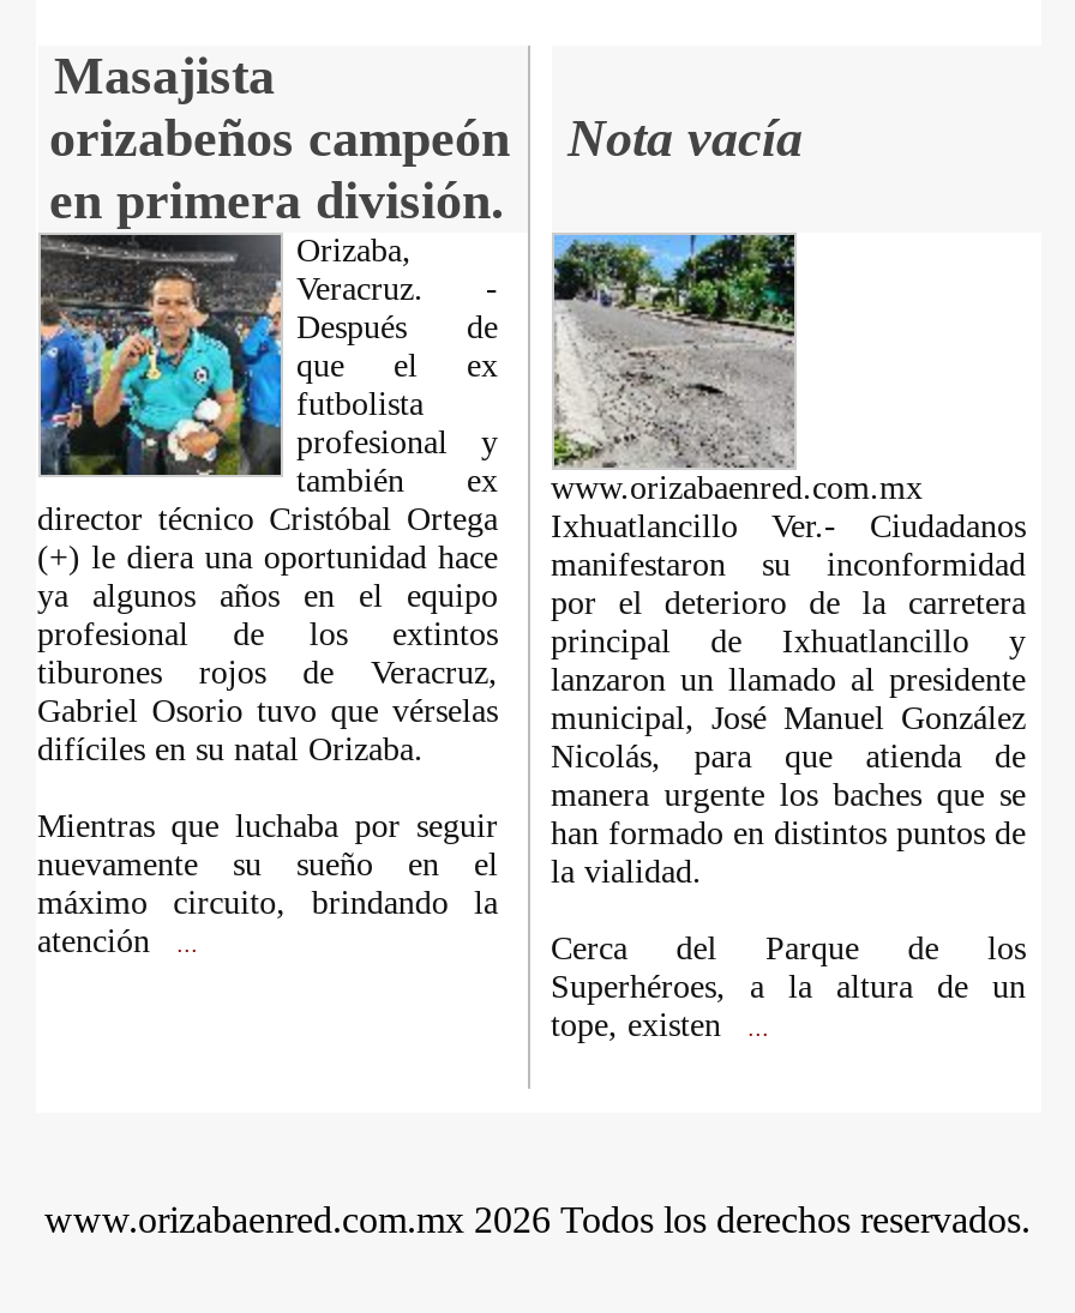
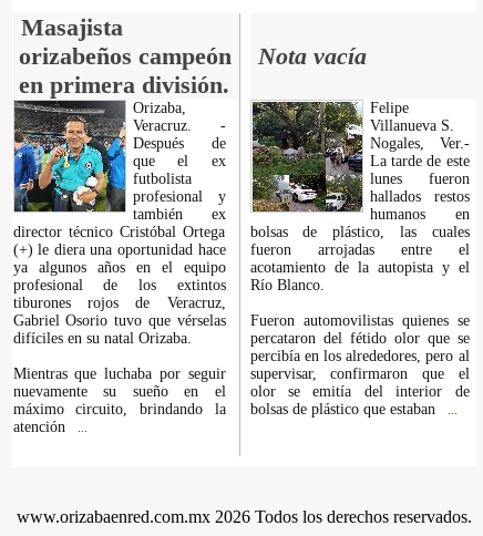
- [image]
- www.orizabaenred.com.mx
- Ixhuatlancillo Ver.- Ciudadanos
- manifestaron su inconformidad
- por el deterioro de la carretera
- principal de Ixhuatlancillo y
- lanzaron un llamado al presidente
- municipal, José Manuel González
- Nicolás, para que atienda de
- manera urgente los baches que se
- han formado en distintos puntos de
- la vialidad.
+ [image]
+ Felipe
+ Villanueva S.
+ Nogales, Ver.-
+ La tarde de este
+ lunes fueron
+ hallados restos
+ humanos en
+ bolsas de plástico, las cuales
+ fueron arrojadas entre el
+ acotamiento de la autopista y el
+ Río Blanco.

- Cerca del Parque de los
- Superhéroes, a la altura de un
- tope, existen ...
+ Fueron automovilistas quienes se
+ percataron del fétido olor que se
+ percibía en los alrededores, pero al
+ supervisar, confirmaron que el
+ olor se emitía del interior de
+ bolsas de plástico que estaban ...
